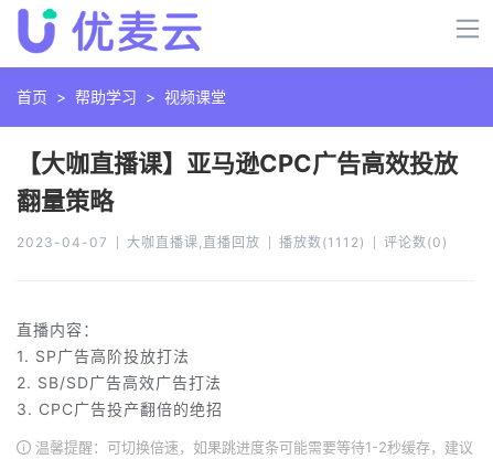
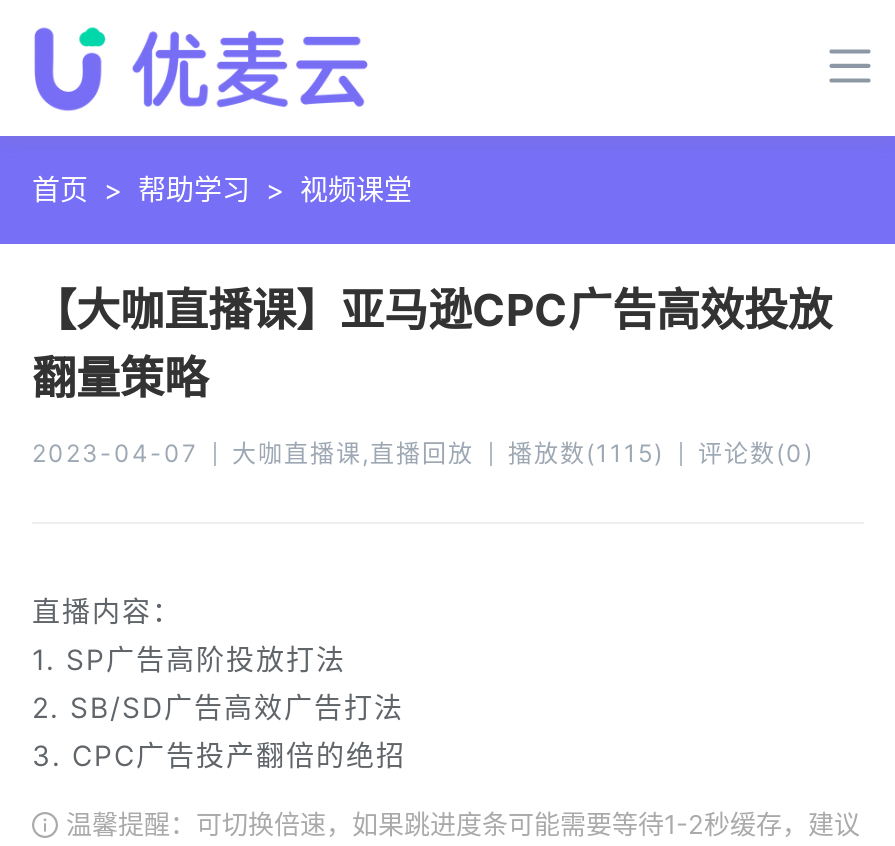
- 2023-04-07 大咖直播课,直播回放 播放数(1112) 评论数(0)
+ 2023-04-07 大咖直播课,直播回放 播放数(1115) 评论数(0)
